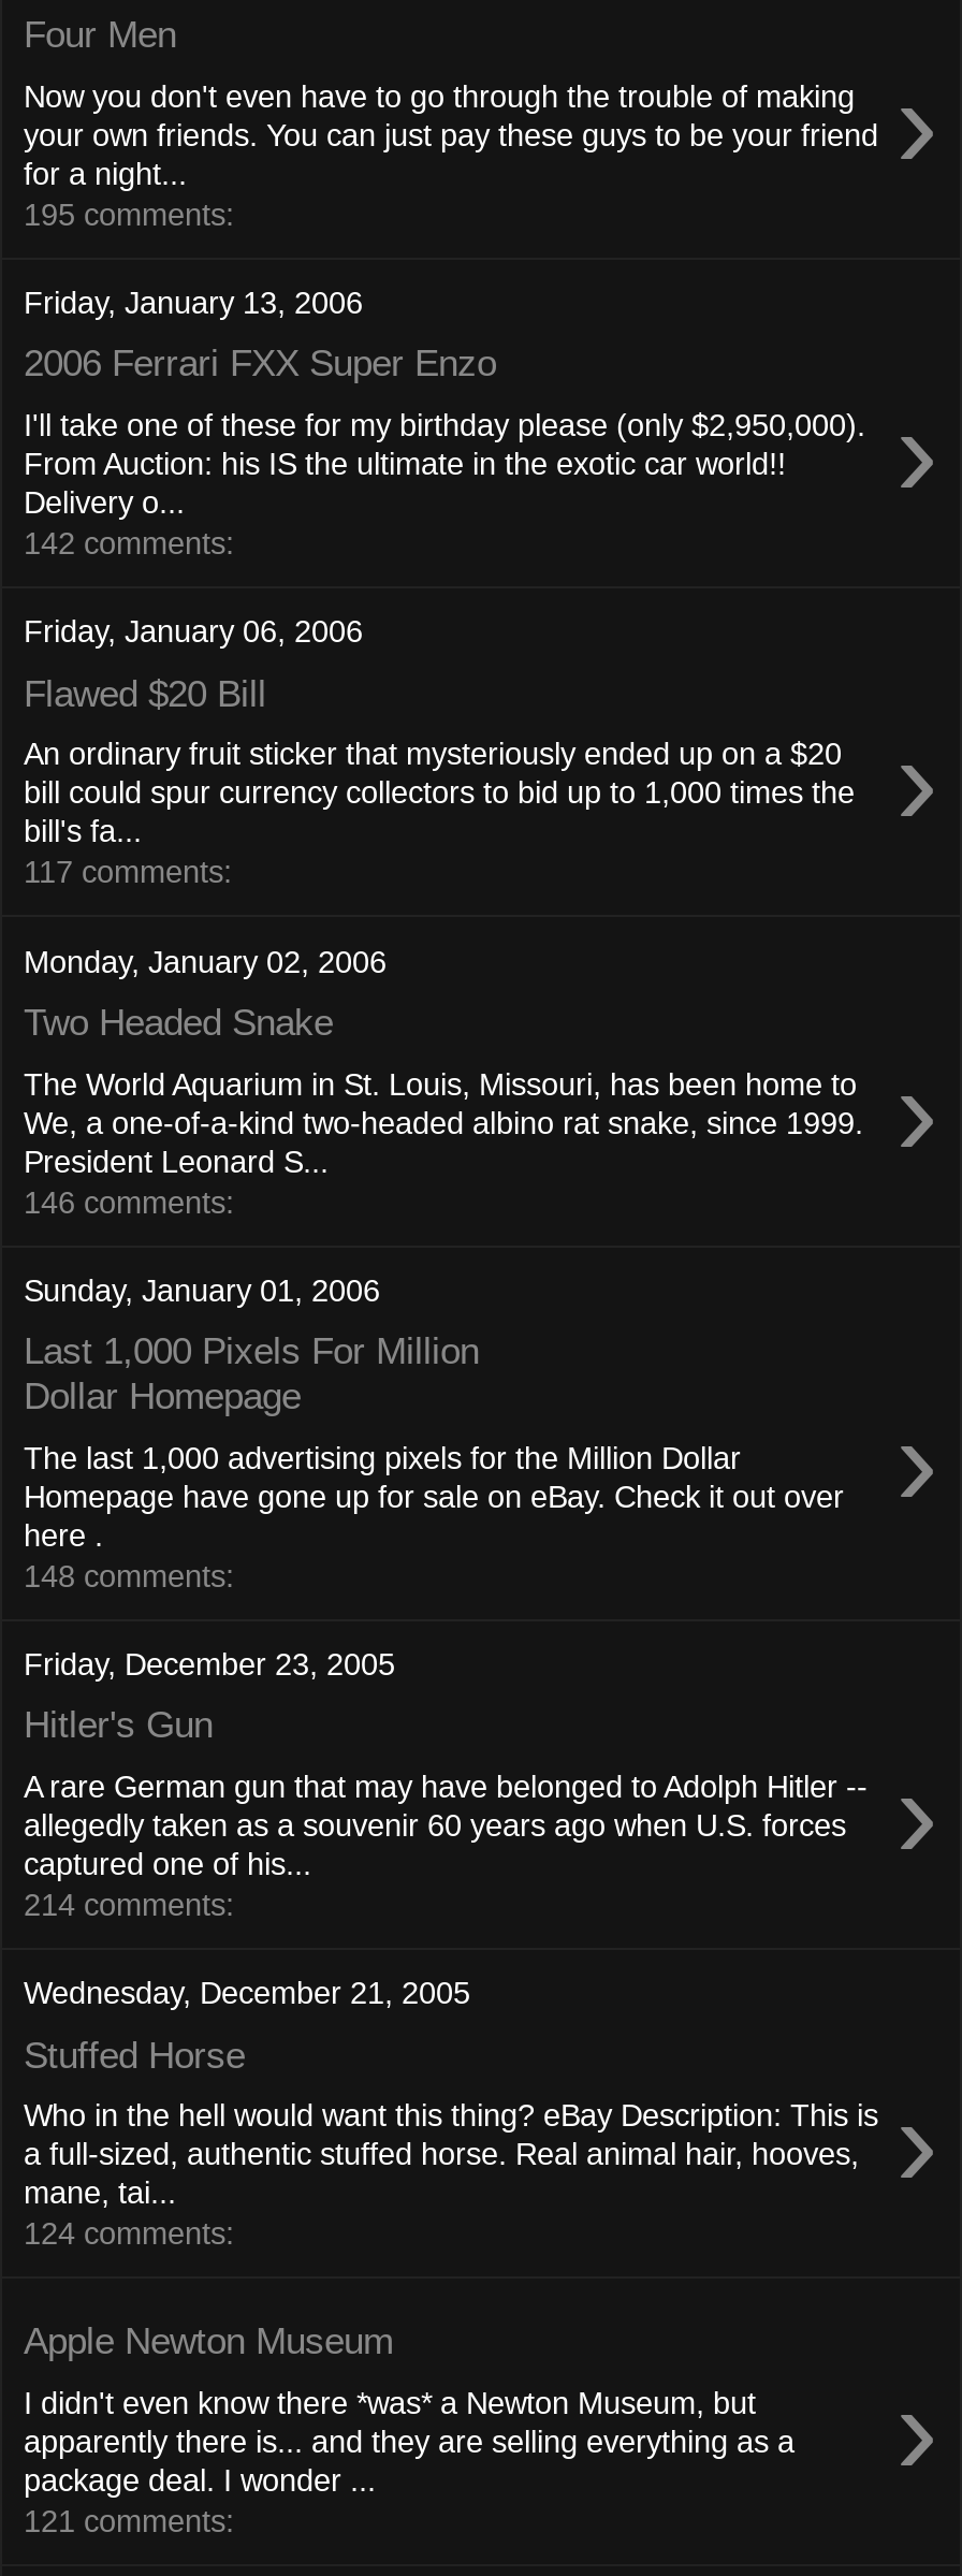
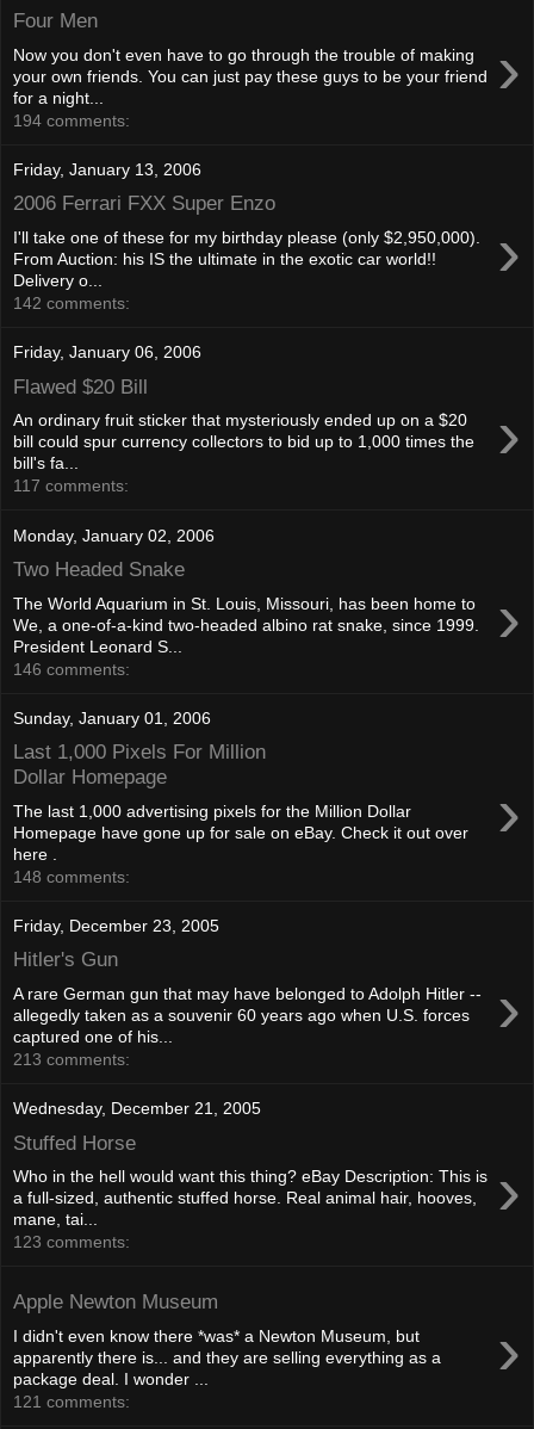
- 195 comments:
+ 194 comments:

- 214 comments:
+ 213 comments:

- 124 comments:
+ 123 comments:
